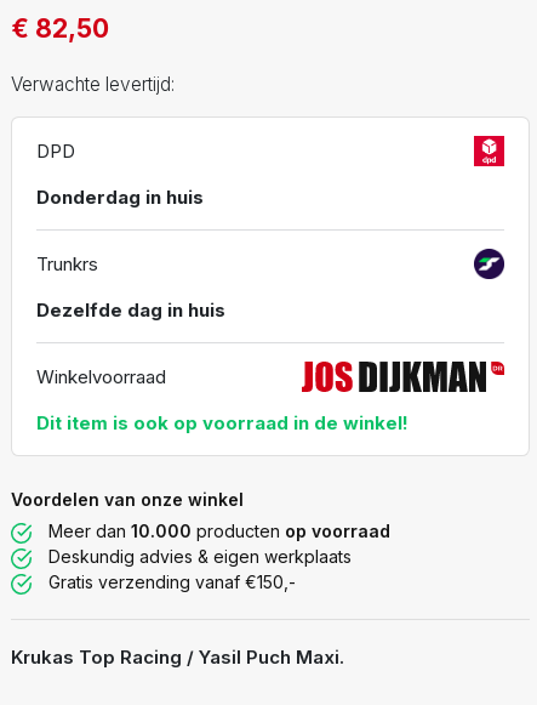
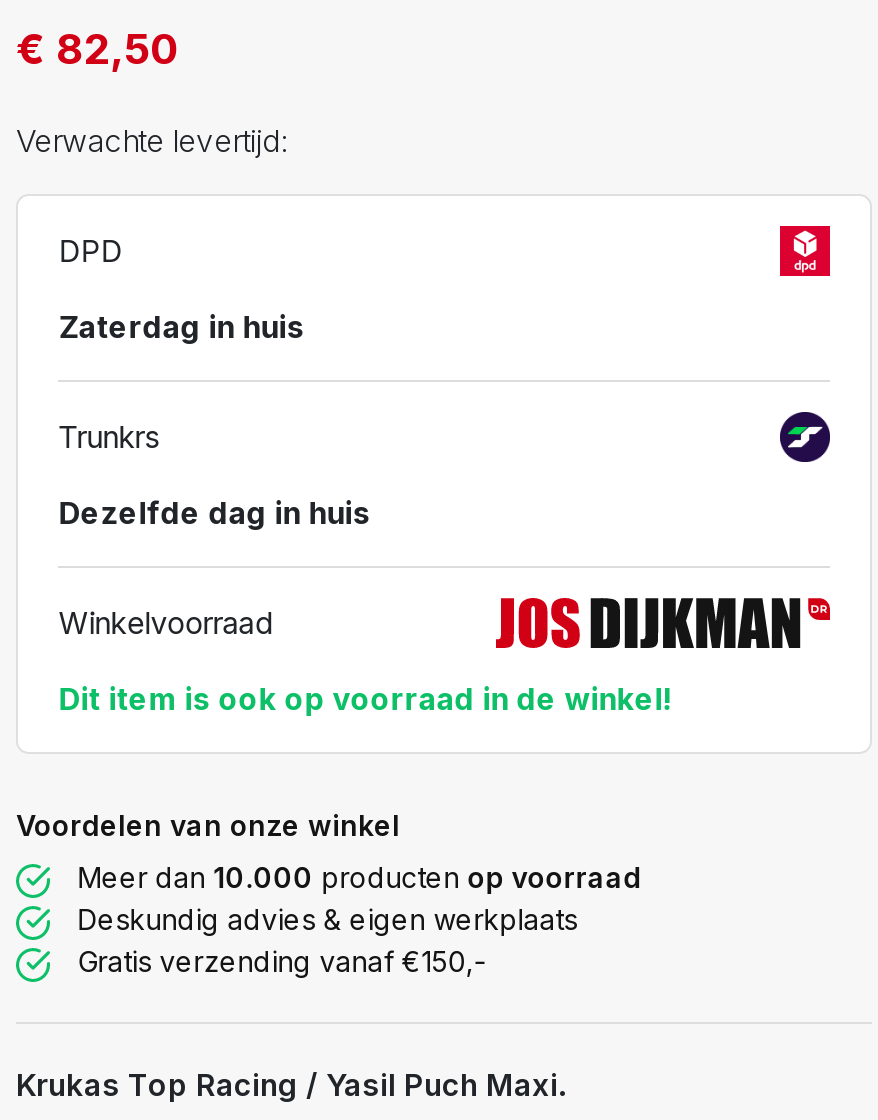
- Donderdag in huis
+ Zaterdag in huis
